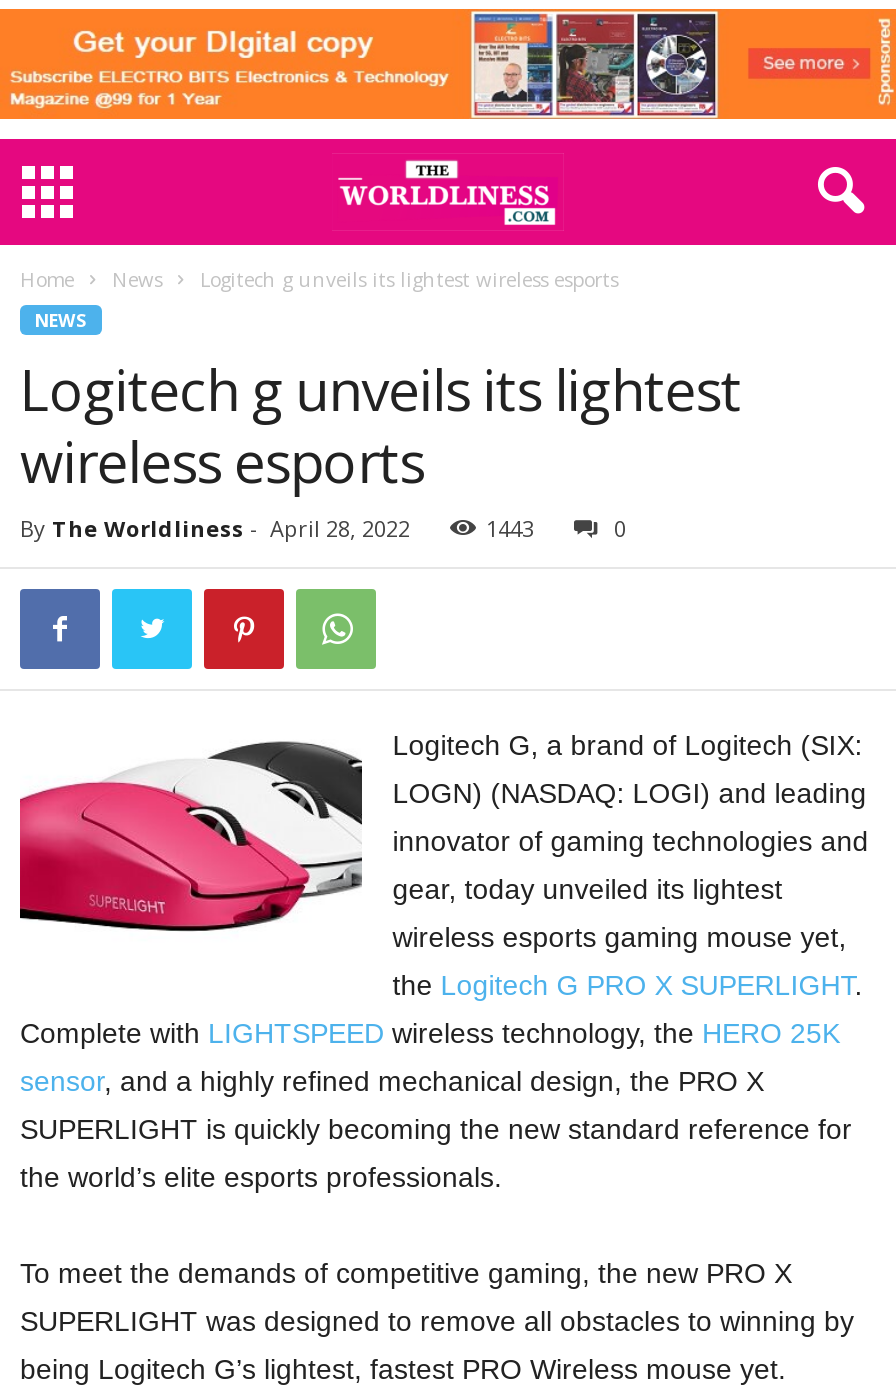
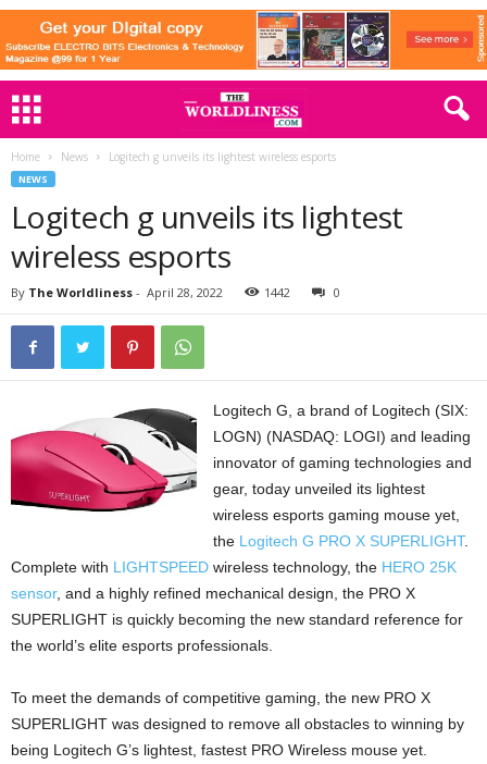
- 1443
+ 1442
